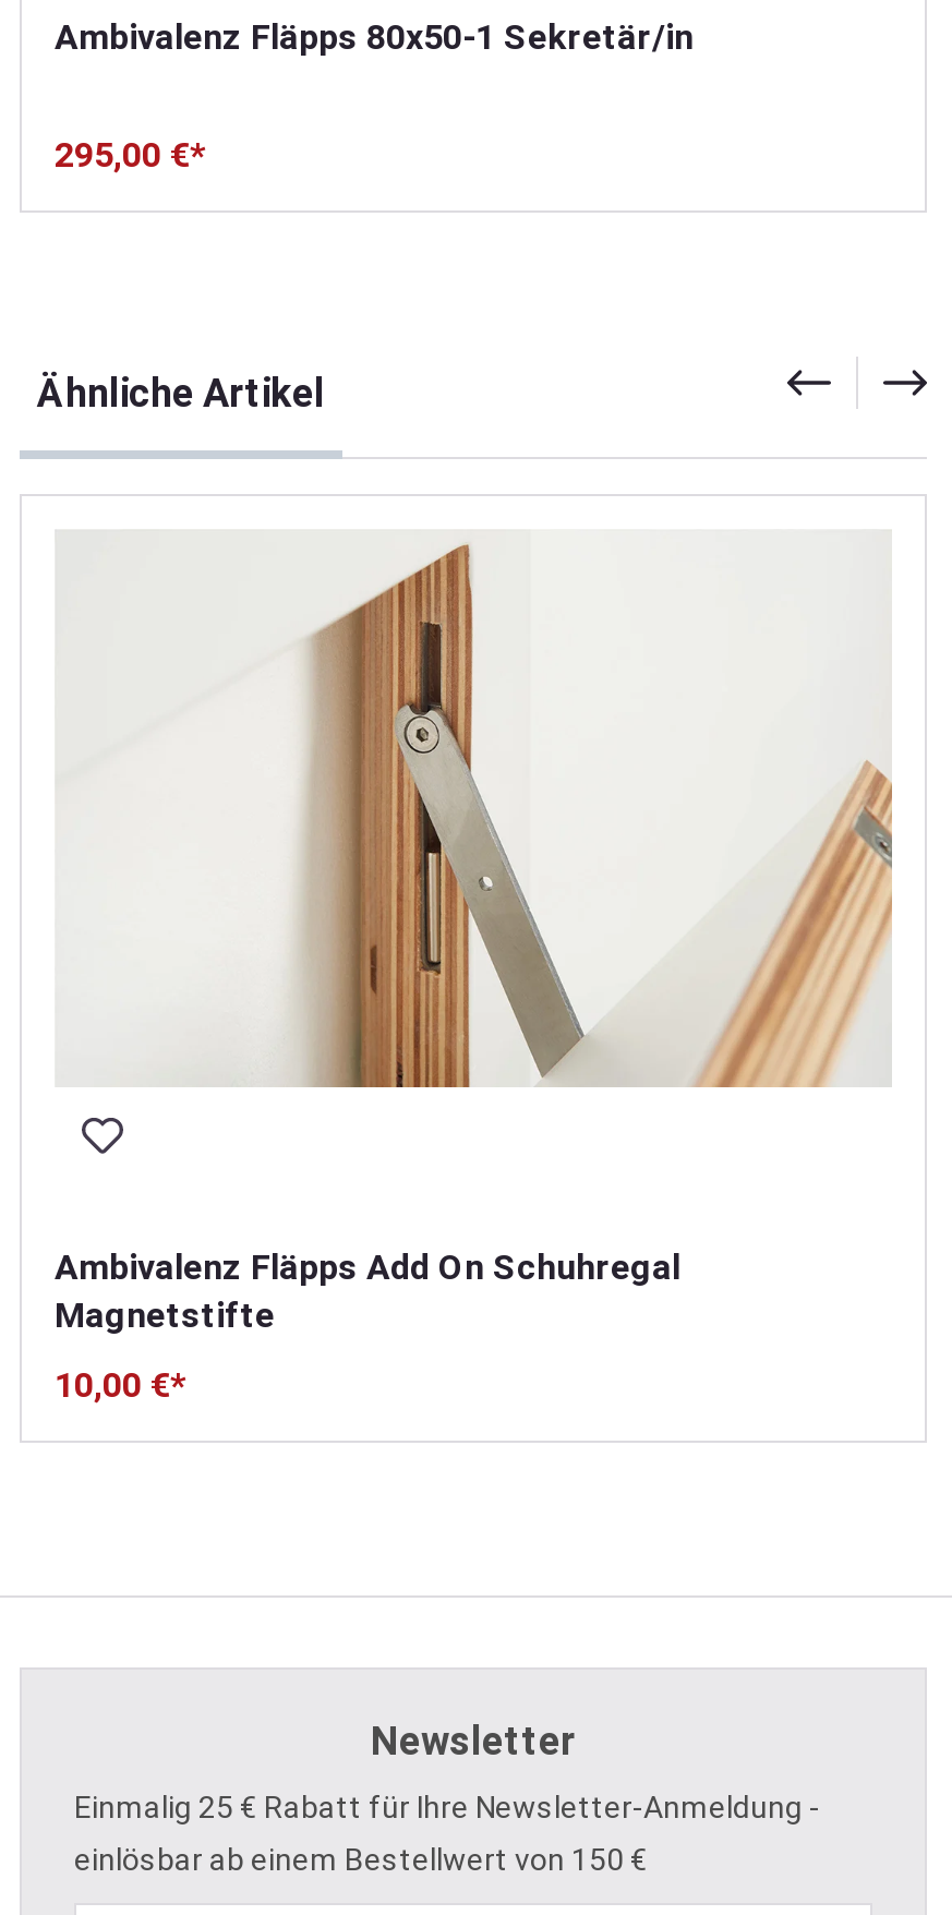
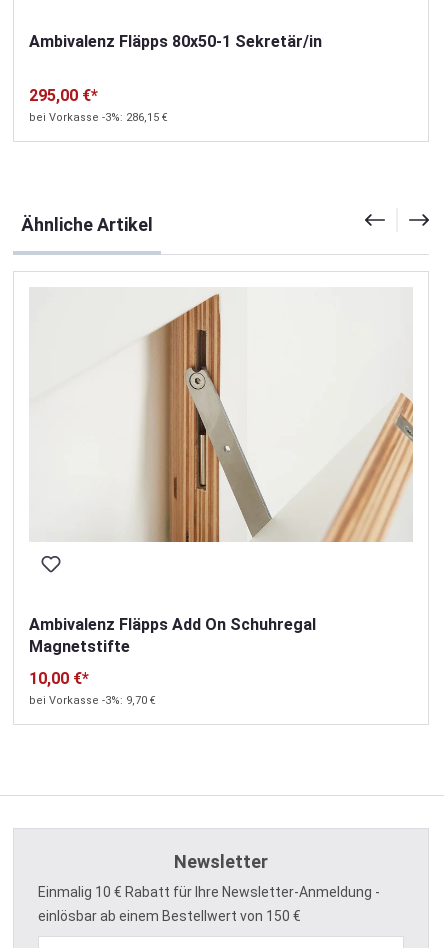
+ bei Vorkasse -3%: 286,15 €

+ bei Vorkasse -3%: 9,70 €

- Einmalig 25 € Rabatt für Ihre Newsletter-Anmeldung -
+ Einmalig 10 € Rabatt für Ihre Newsletter-Anmeldung -
